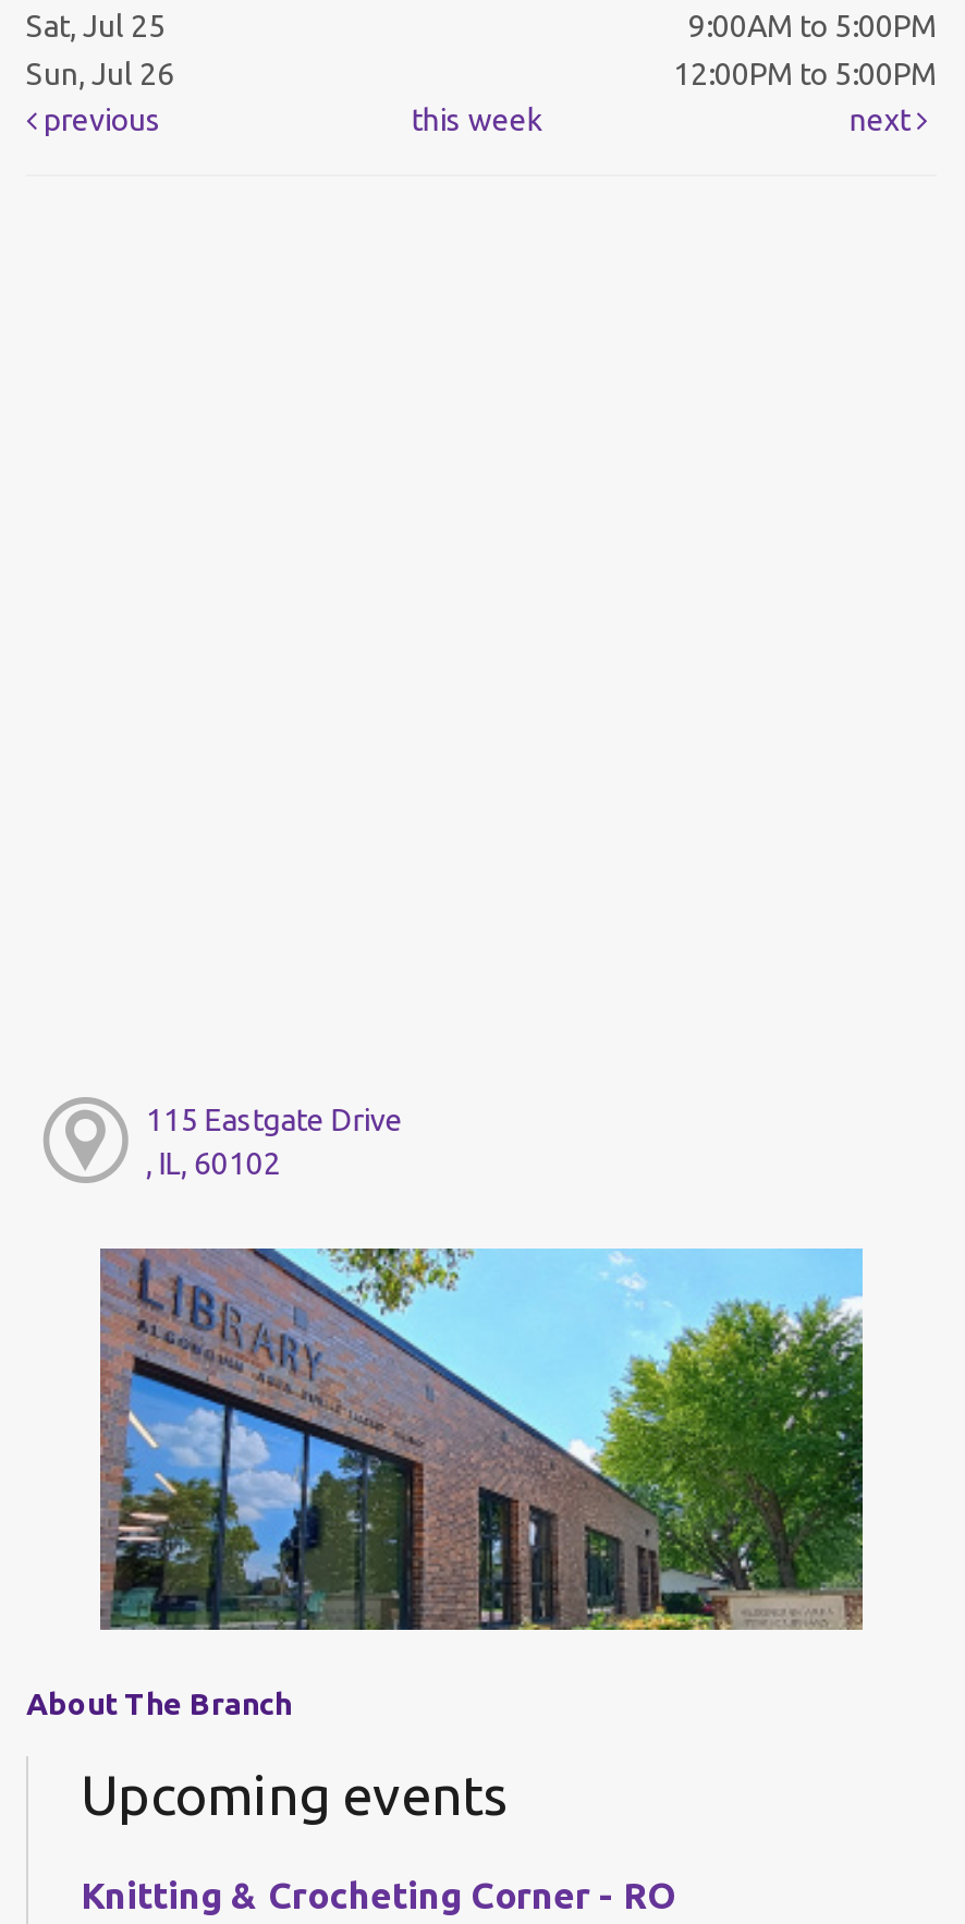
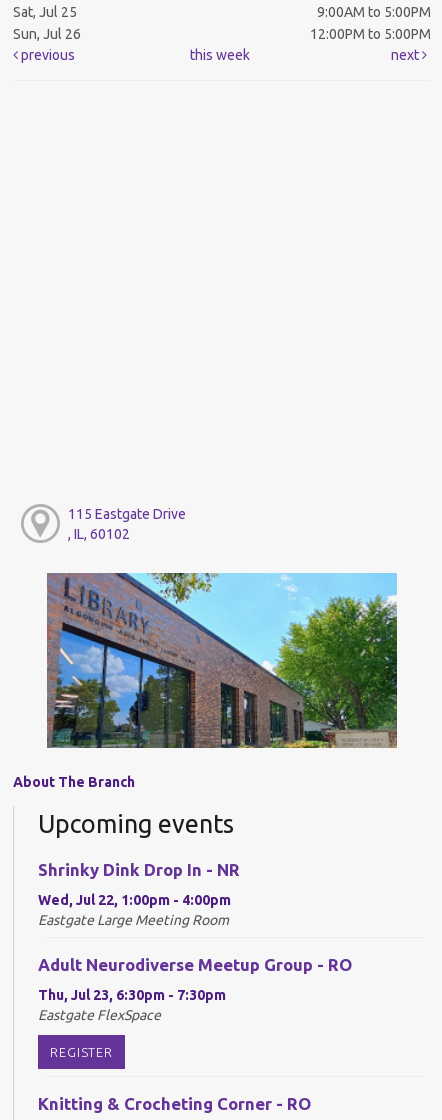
+ Shrinky Dink Drop In - NR
+ Wed, Jul 22, 1:00pm - 4:00pm
+ Eastgate Large Meeting Room
+ Adult Neurodiverse Meetup Group - RO
+ Thu, Jul 23, 6:30pm - 7:30pm
+ Eastgate FlexSpace
+ REGISTER
